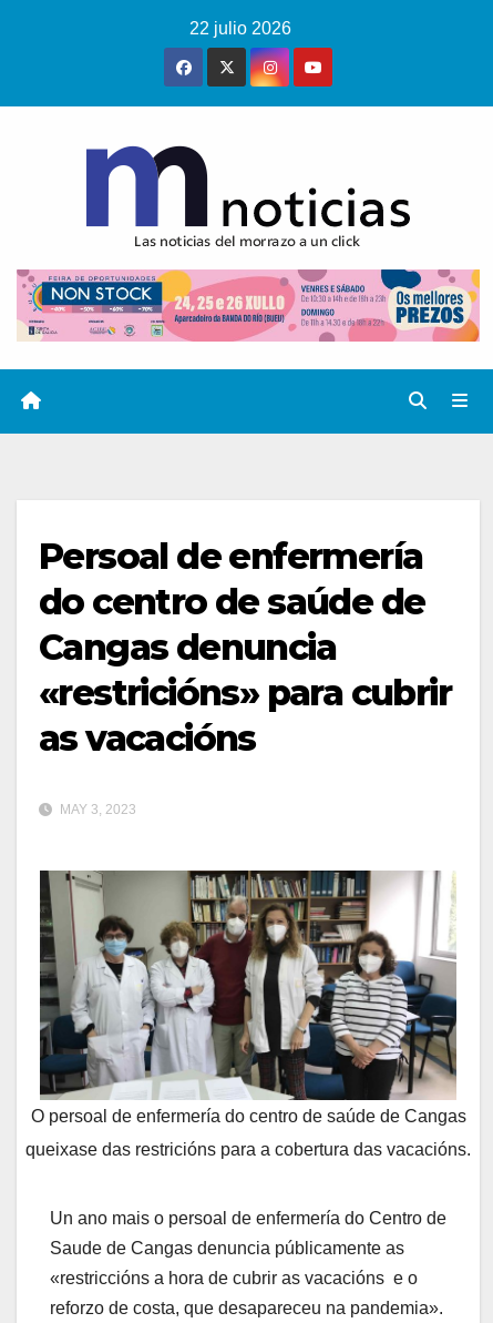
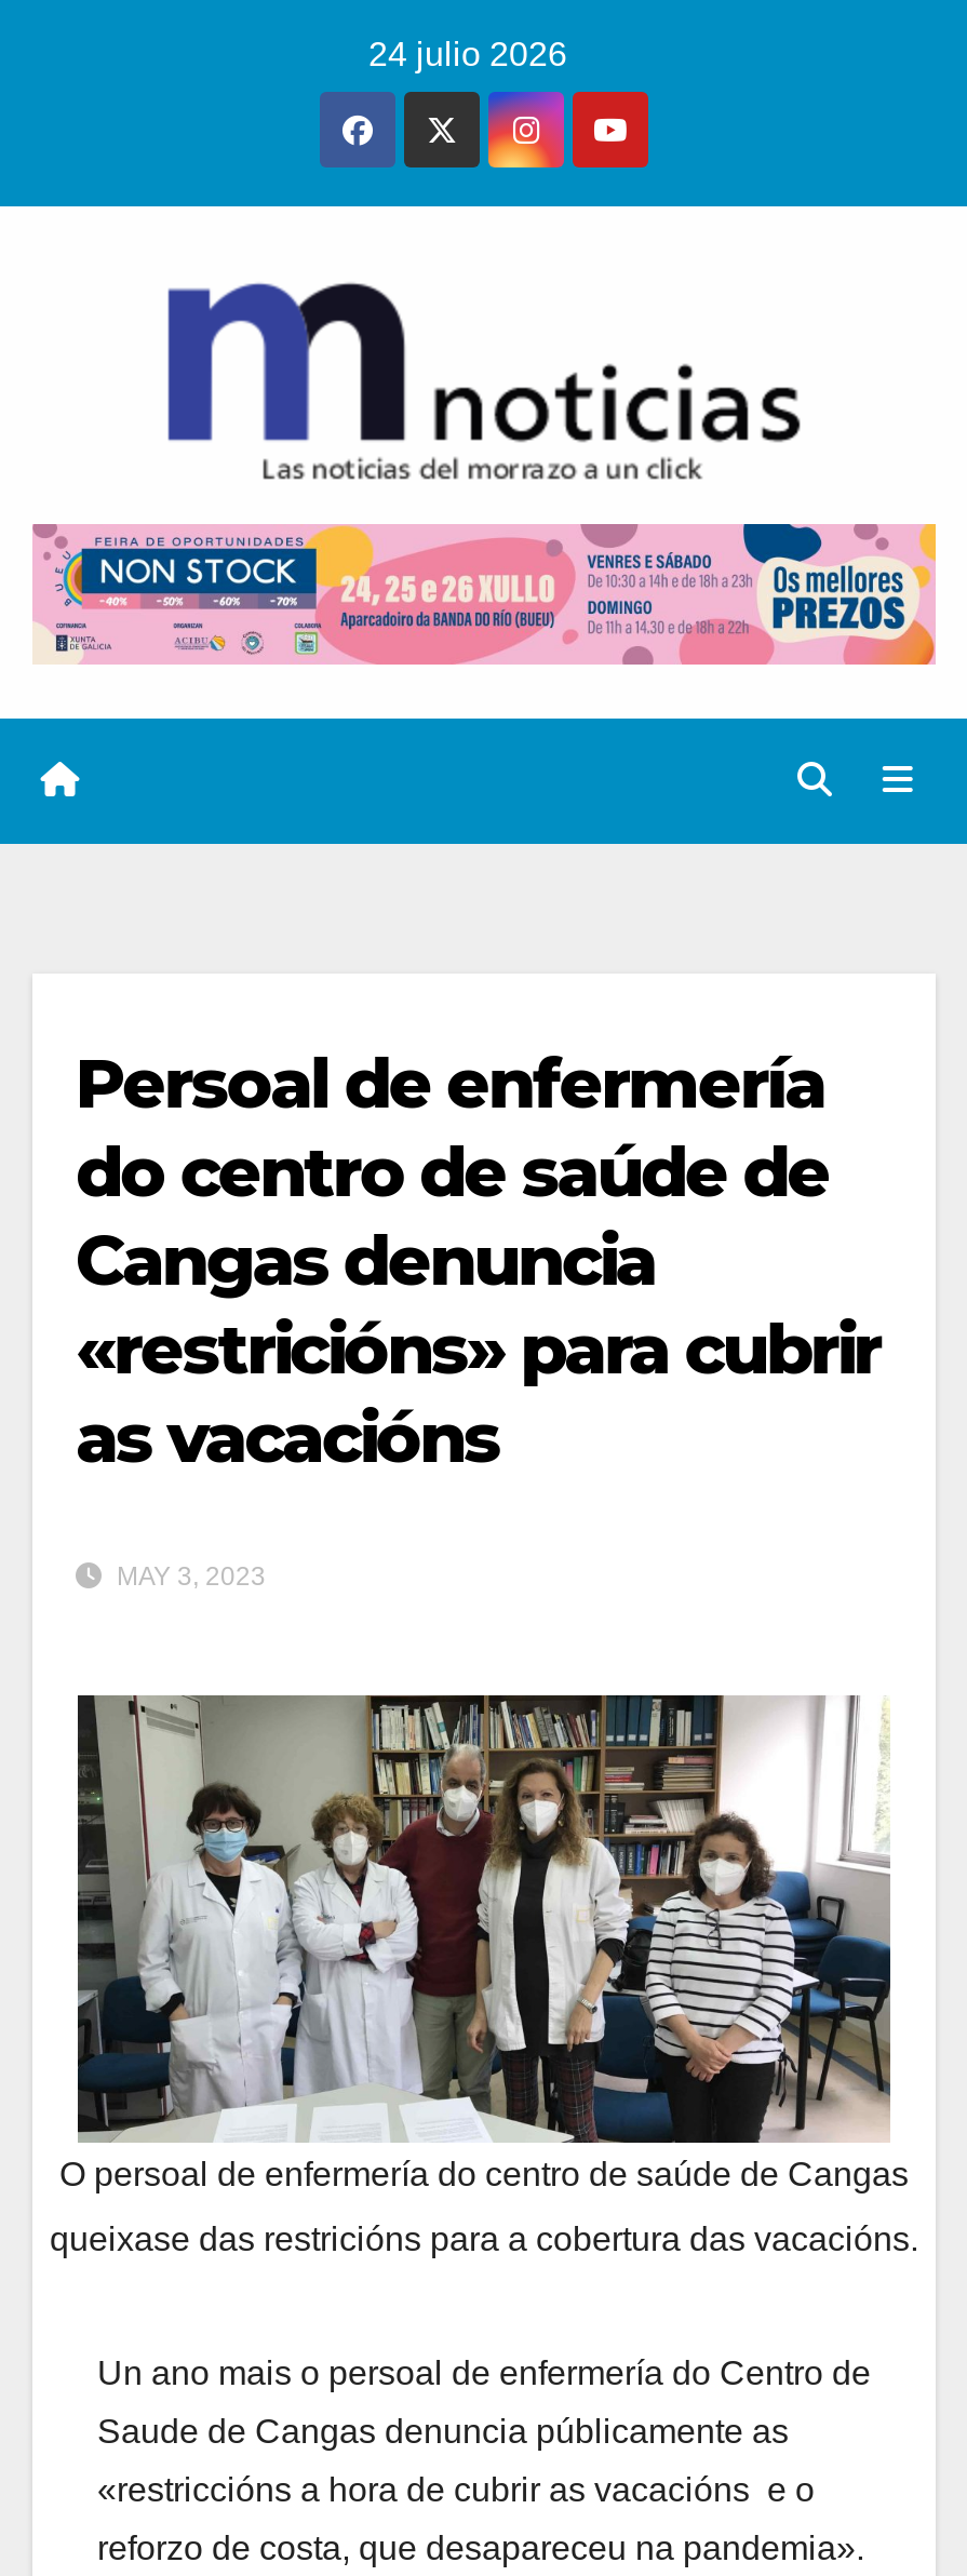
- 22 julio 2026
+ 24 julio 2026
